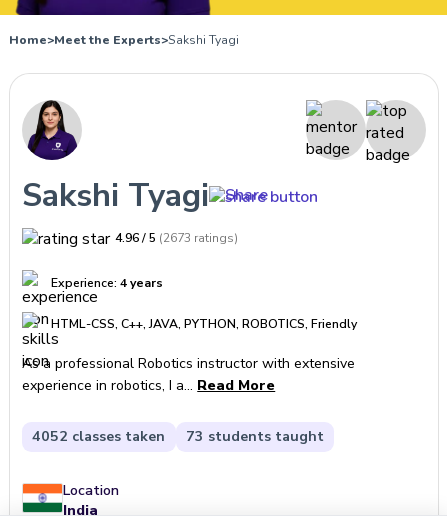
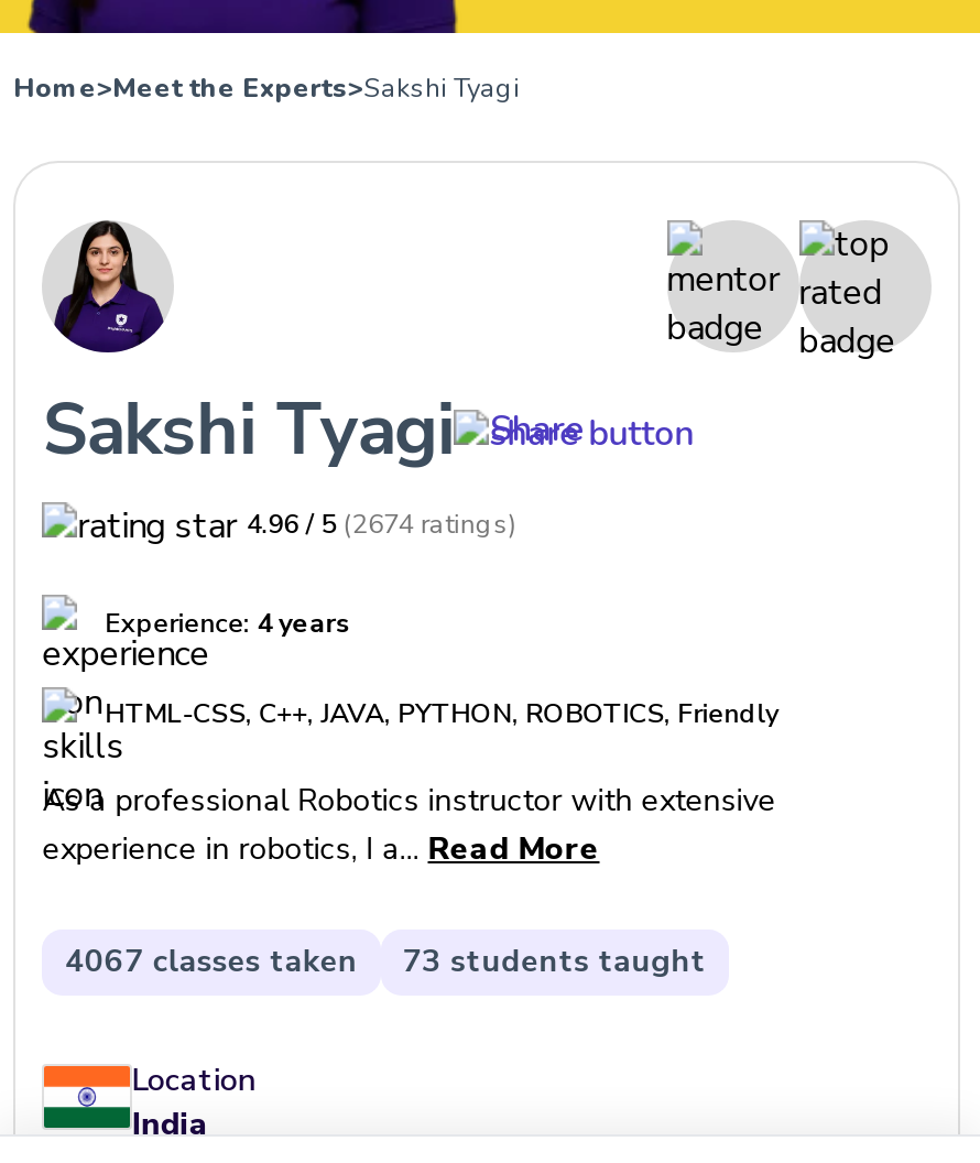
- 4.96 / 5 (2673 ratings)
+ 4.96 / 5 (2674 ratings)

- 4052 classes taken
+ 4067 classes taken
